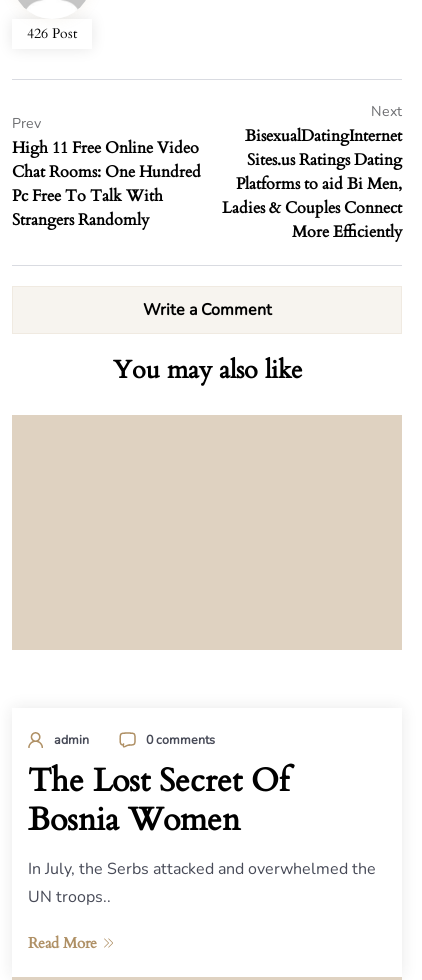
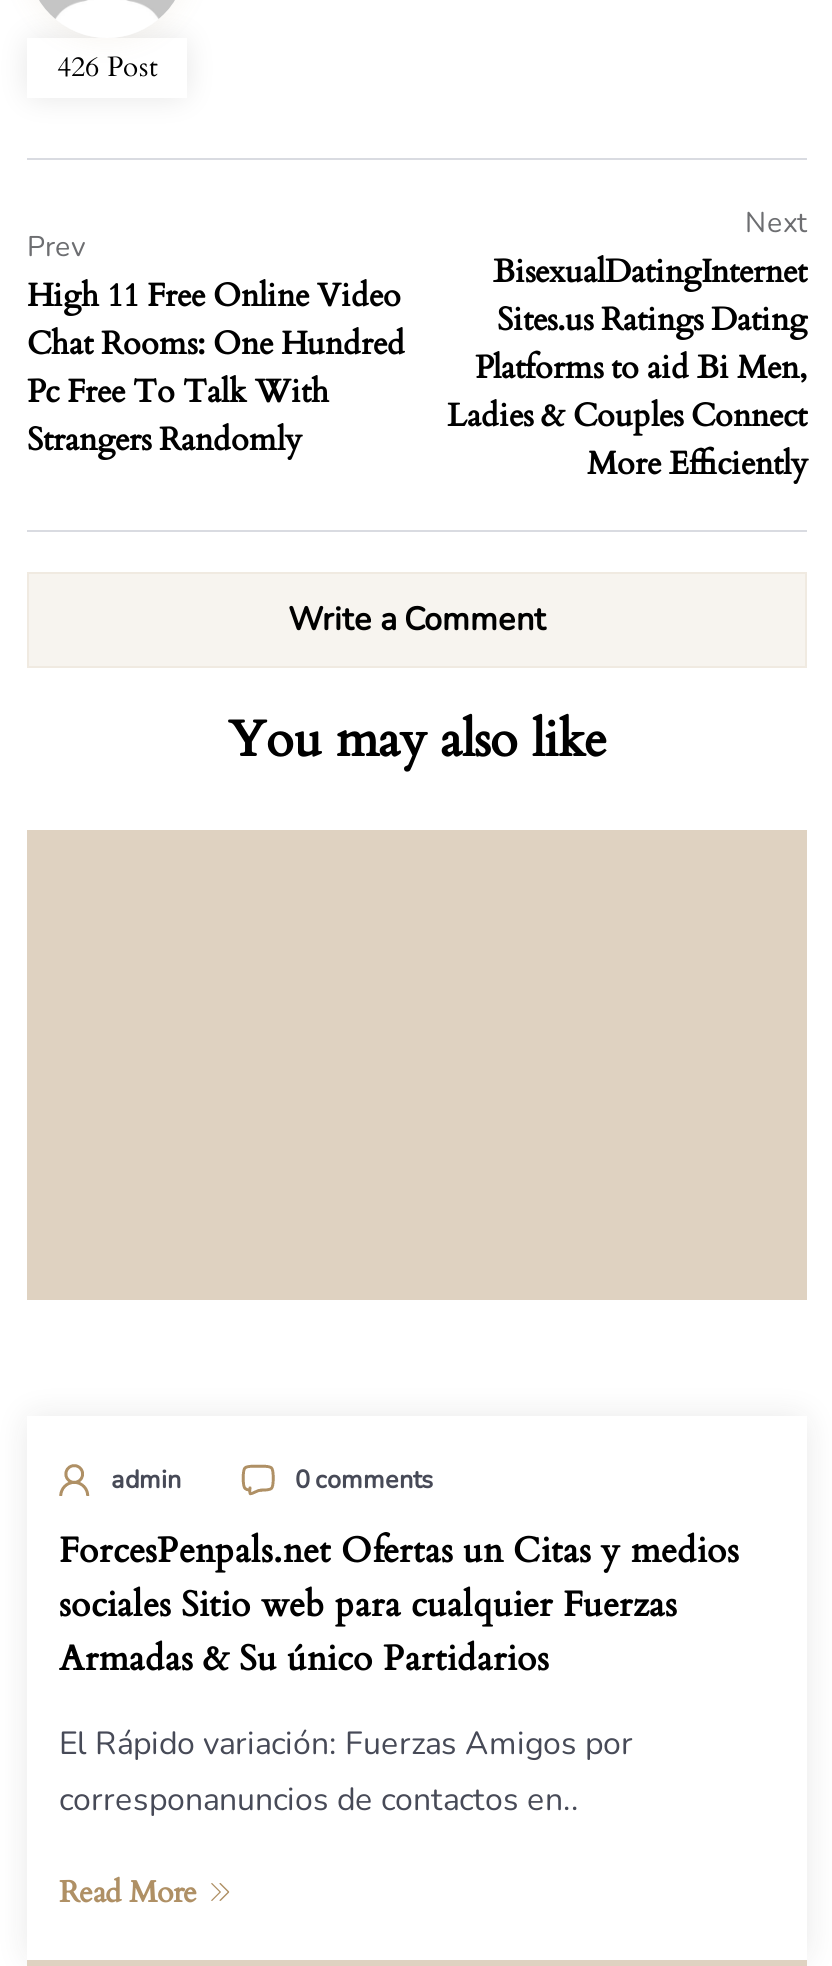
- The Lost Secret Of
- Bosnia Women
- In July, the Serbs attacked and overwhelmed the
- UN troops..
+ ForcesPenpals.net Ofertas un Citas y medios
+ sociales Sitio web para cualquier Fuerzas
+ Armadas & Su único Partidarios
+ El Rápido variación: Fuerzas Amigos por
+ corresponanuncios de contactos en..
